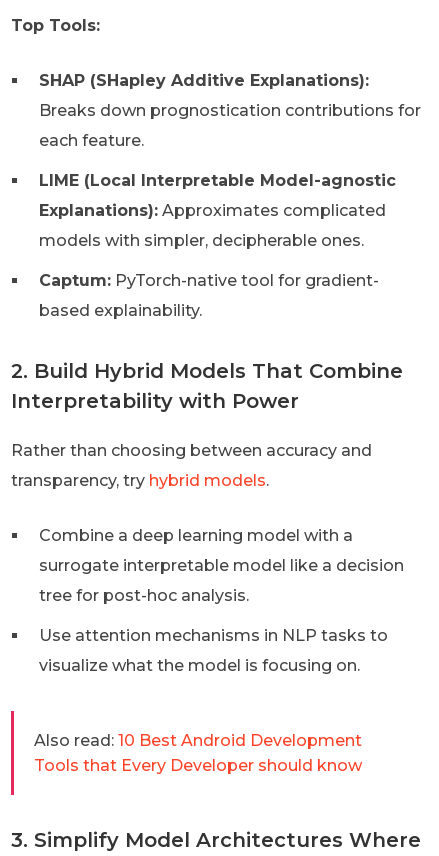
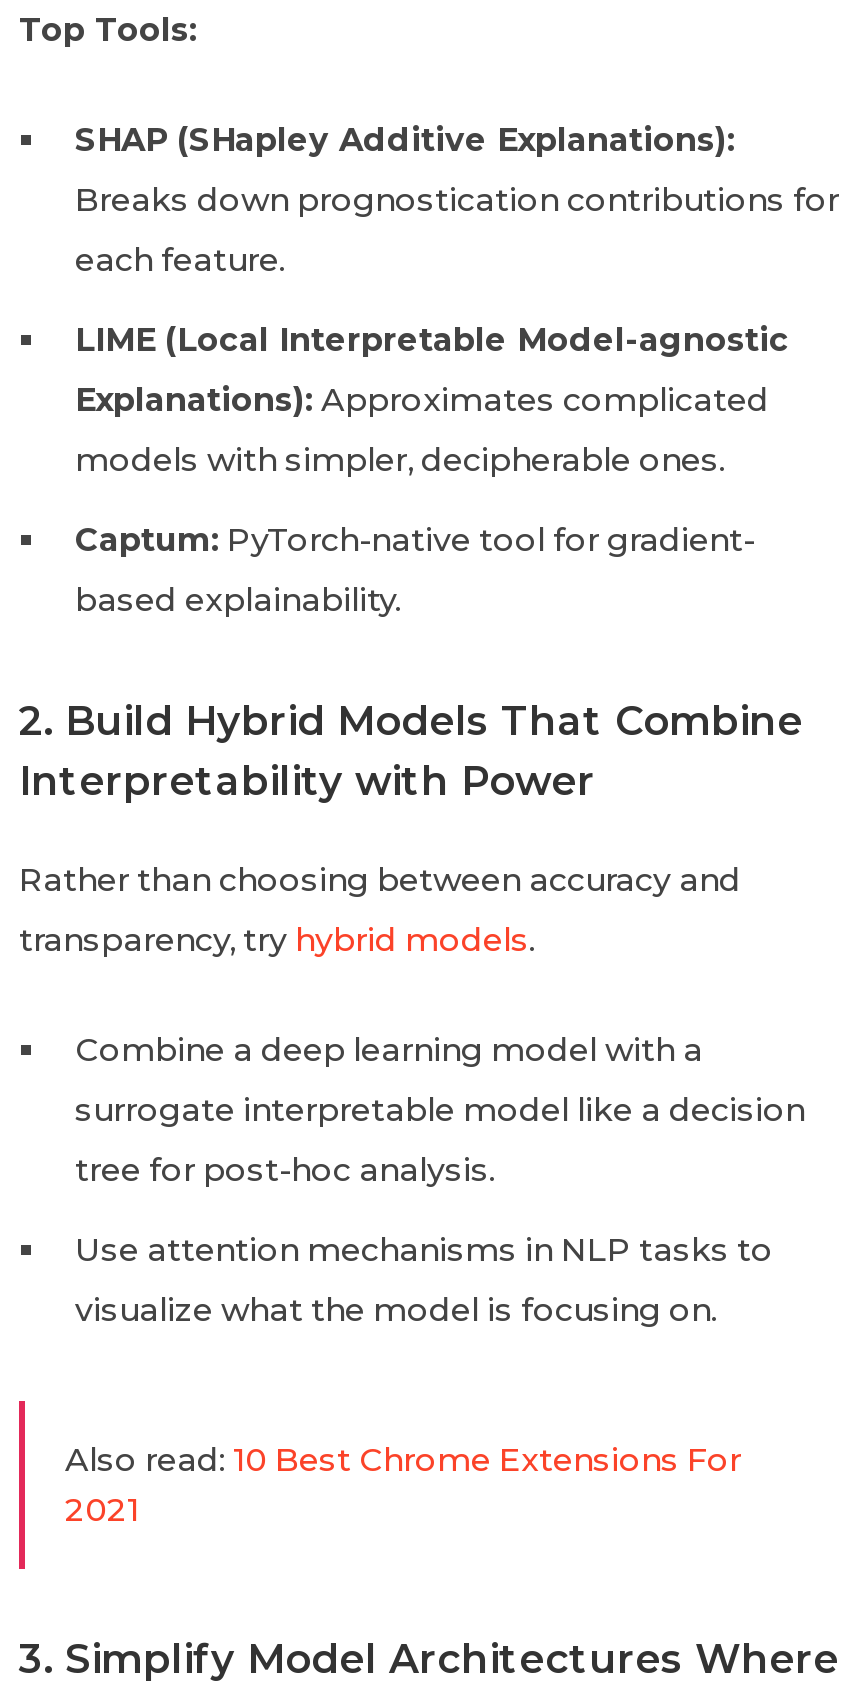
- Also read: 10 Best Android Development
- Tools that Every Developer should know
+ Also read: 10 Best Chrome Extensions For
+ 2021
